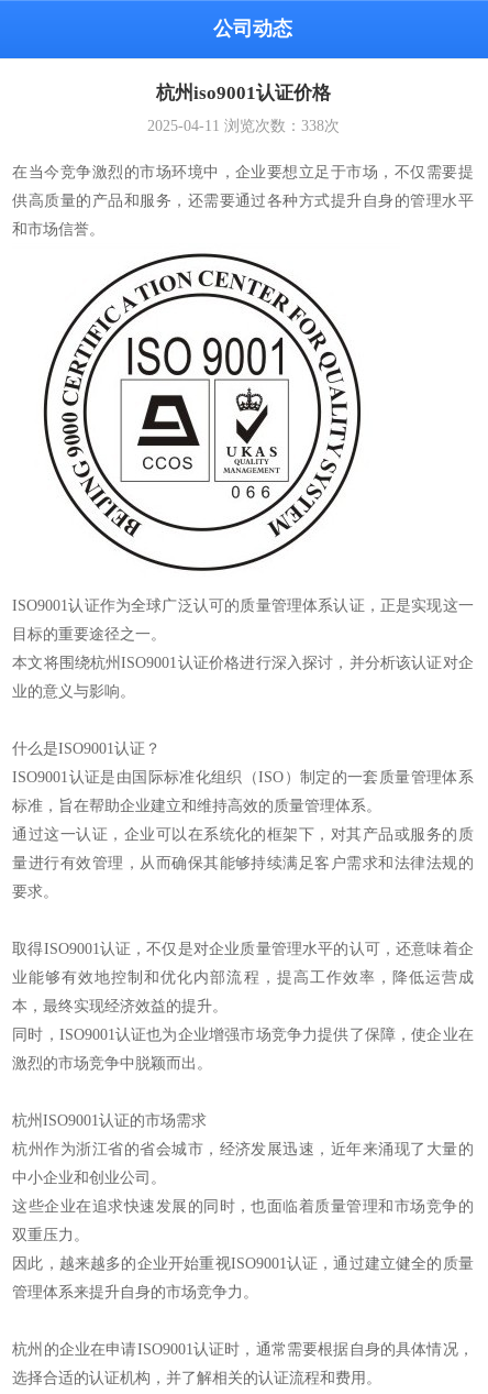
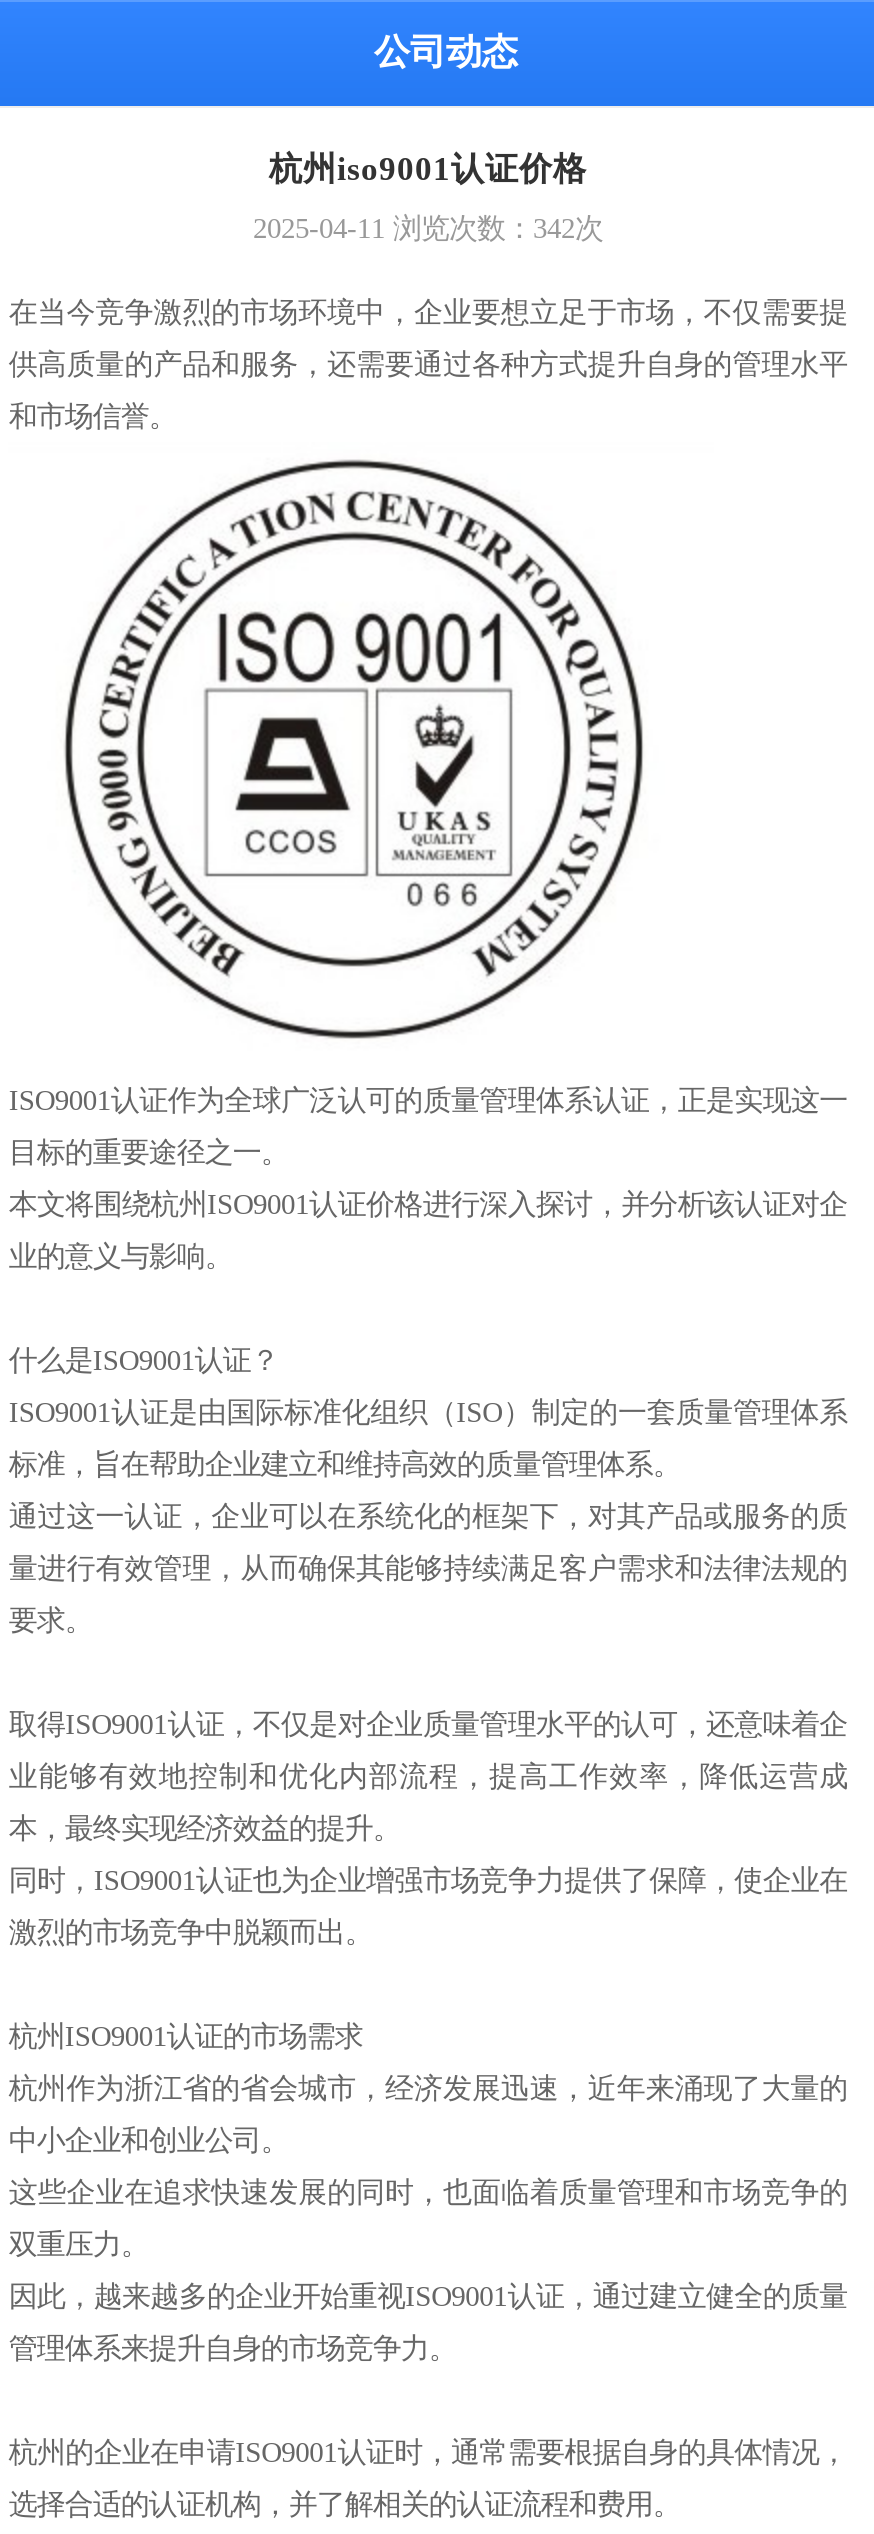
- 2025-04-11浏览次数：338次
+ 2025-04-11浏览次数：342次
